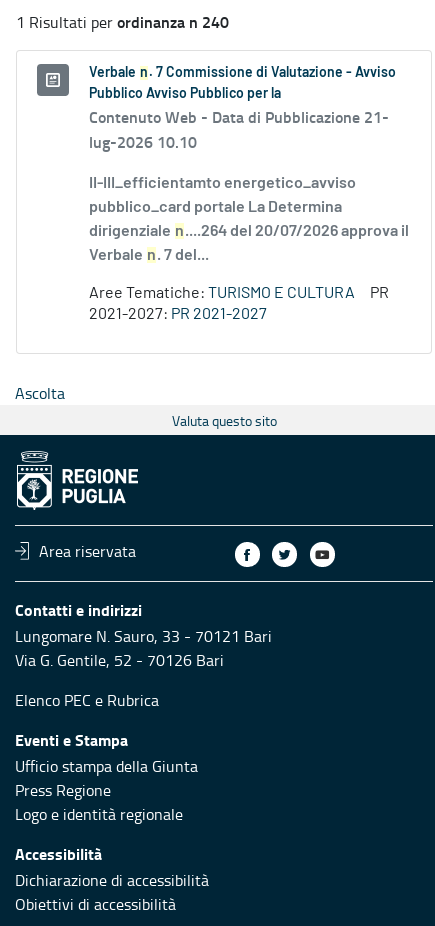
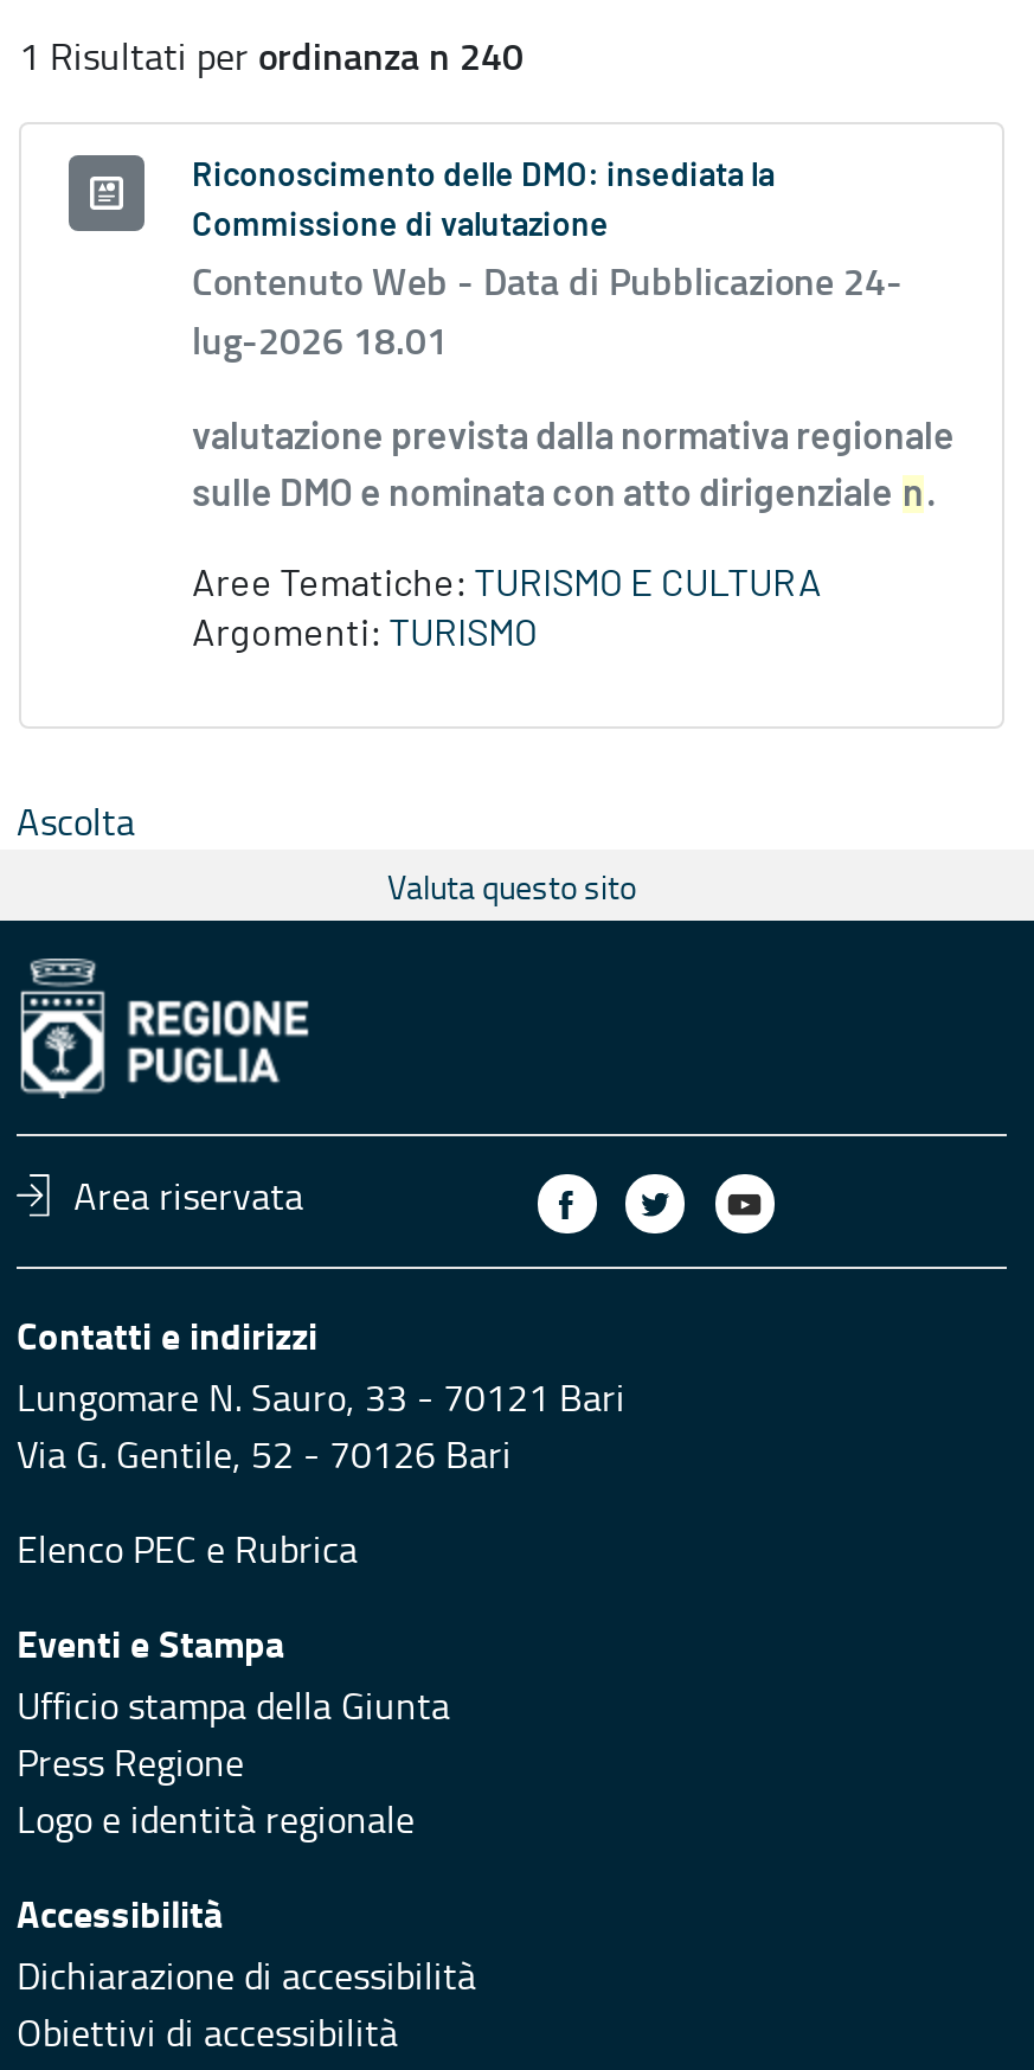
- Verbale n. 7 Commissione di Valutazione - Avviso
- Pubblico Avviso Pubblico per la
- Contenuto Web - Data di Pubblicazione 21-
- lug-2026 10.10
- II-III_efficientamto energetico_avviso
- pubblico_card portale La Determina
- dirigenziale n....264 del 20/07/2026 approva il
- Verbale n. 7 del...
+ Riconoscimento delle DMO: insediata la
+ Commissione di valutazione
+ Contenuto Web - Data di Pubblicazione 24-
+ lug-2026 18.01
+ valutazione prevista dalla normativa regionale
+ sulle DMO e nominata con atto dirigenziale n.

- PR
- 2021-2027: PR 2021-2027
+ Argomenti: TURISMO
